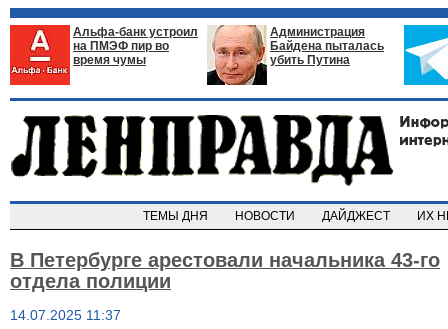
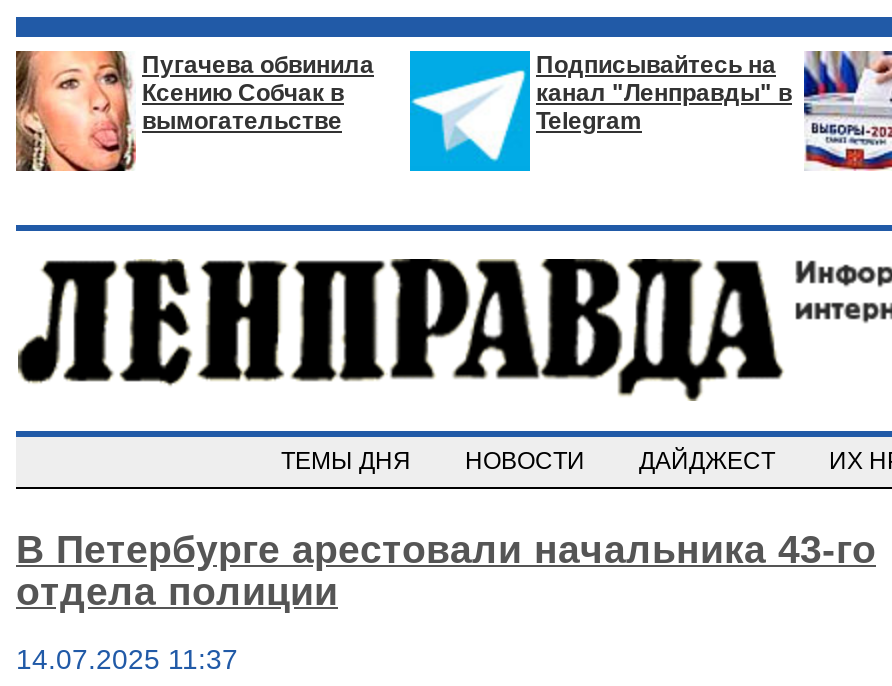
- [image]
- Альфа-банк устроил
- на ПМЭФ пир во
- время чумы
+ [image]
+ Пугачева обвинила
+ Ксению Собчак в
+ вымогательстве

- [image]
- Администрация
- Байдена пыталась
- убить Путина
+ [image]
+ Подписывайтесь на
+ канал "Ленправды" в
+ Telegram

- [image]
+ [image]
